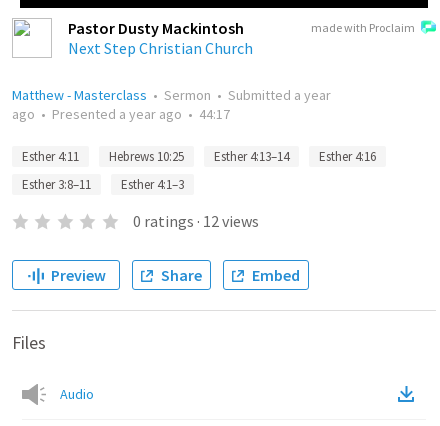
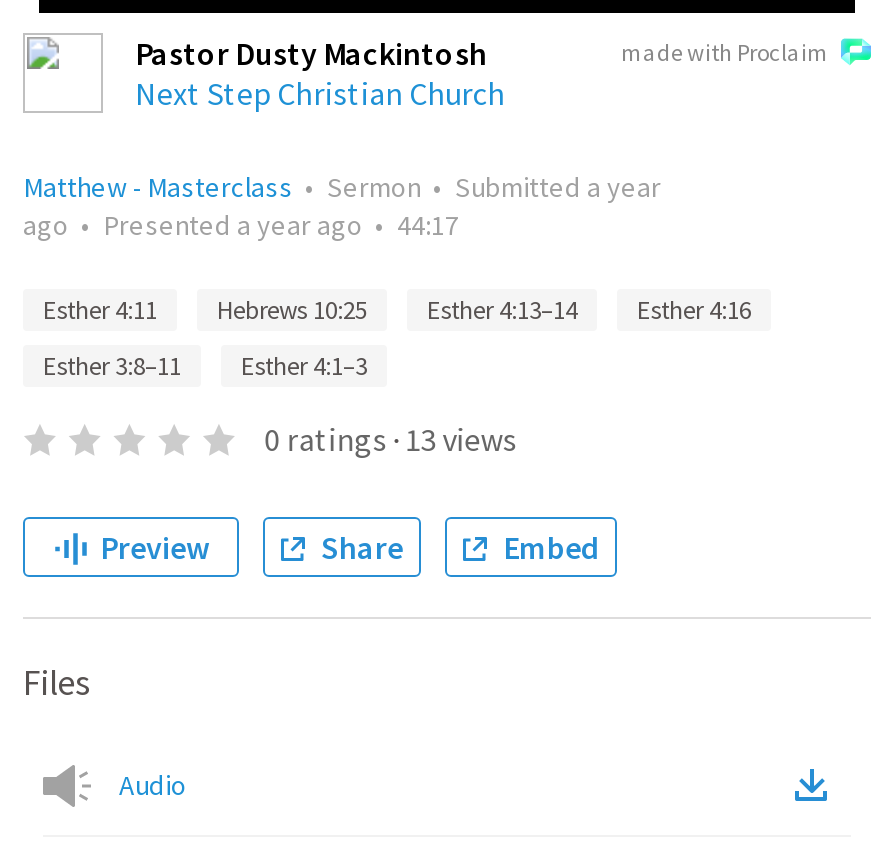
- 0 ratings · 12 views
+ 0 ratings · 13 views
